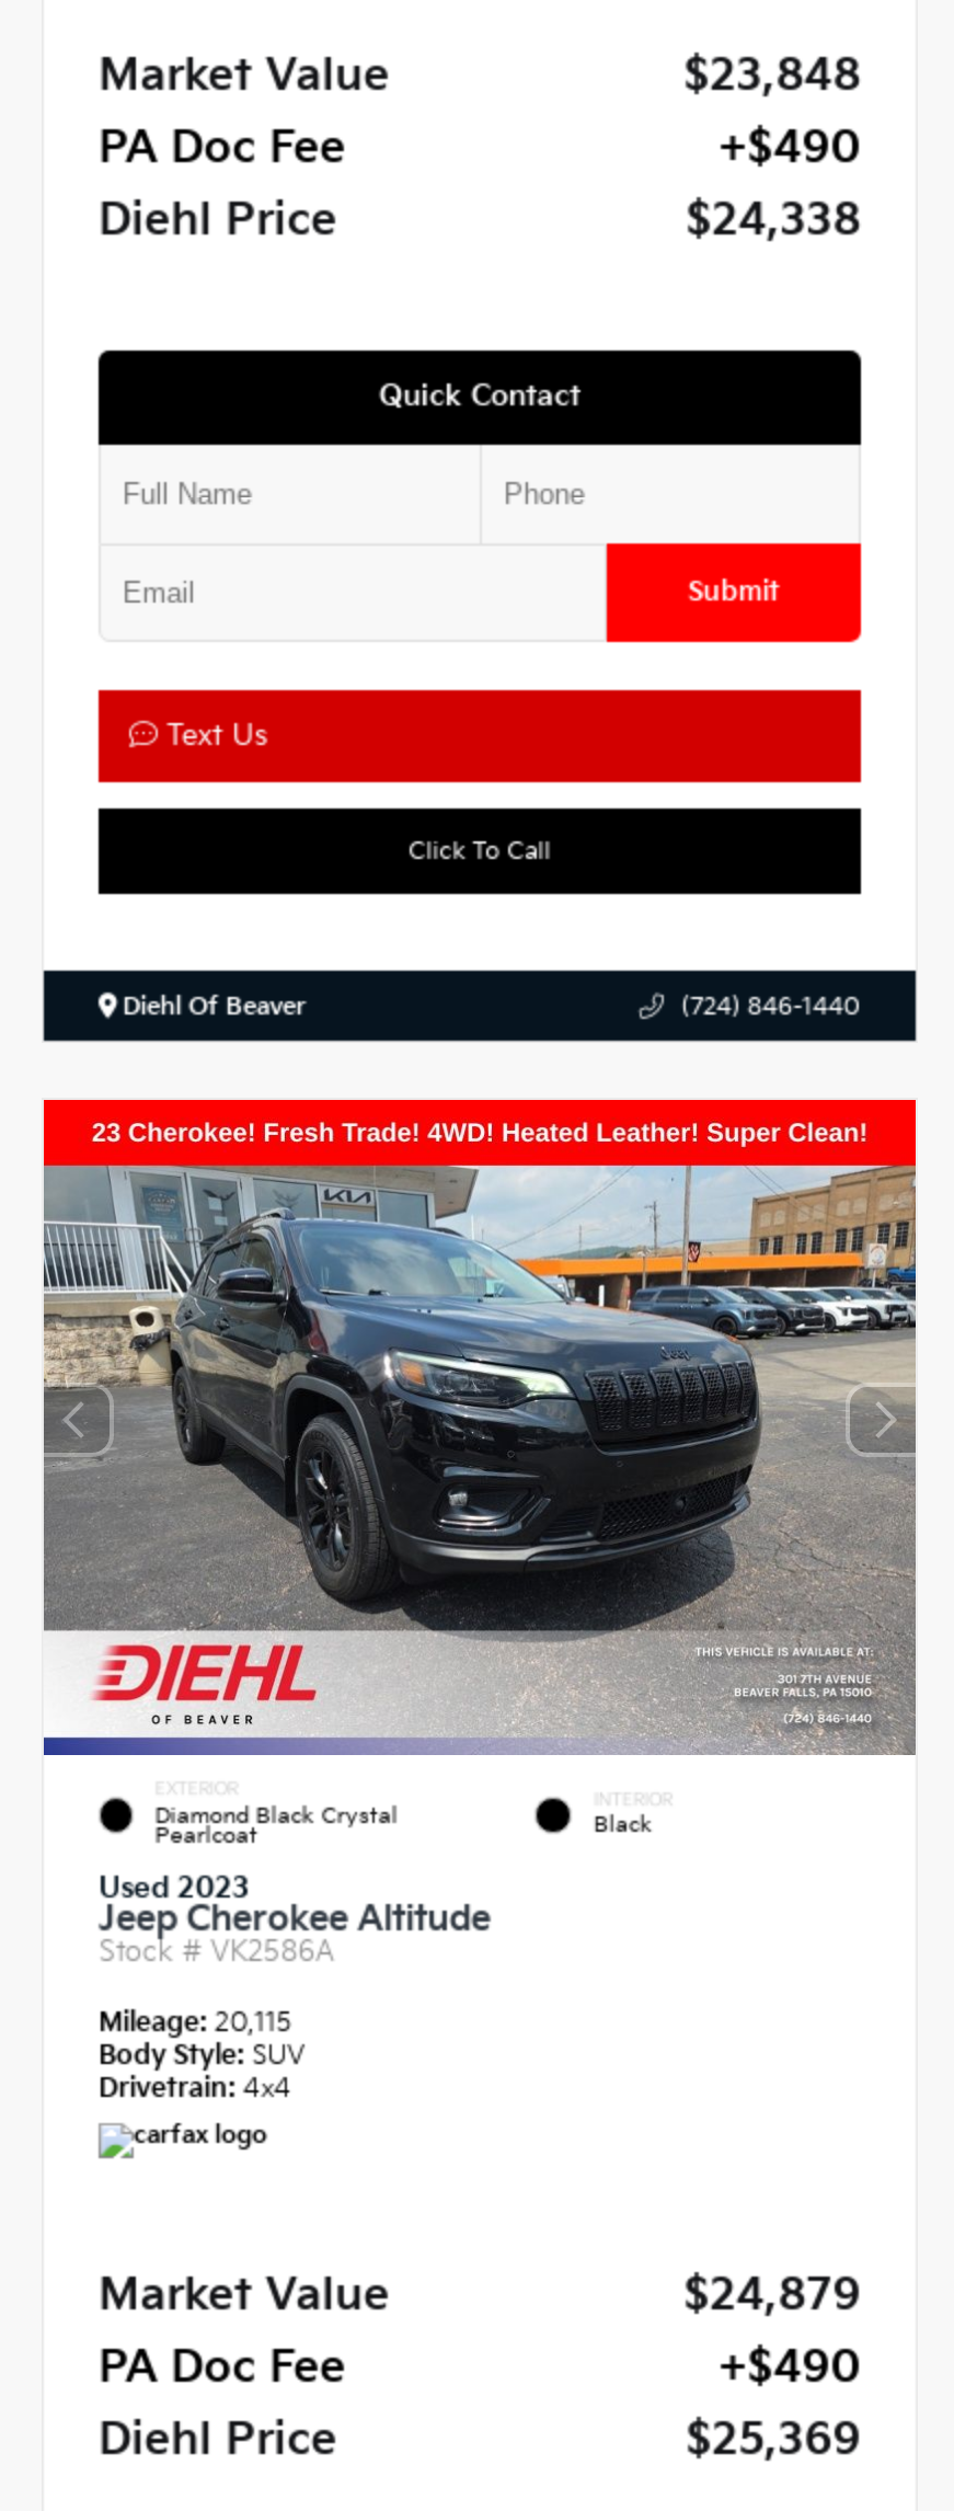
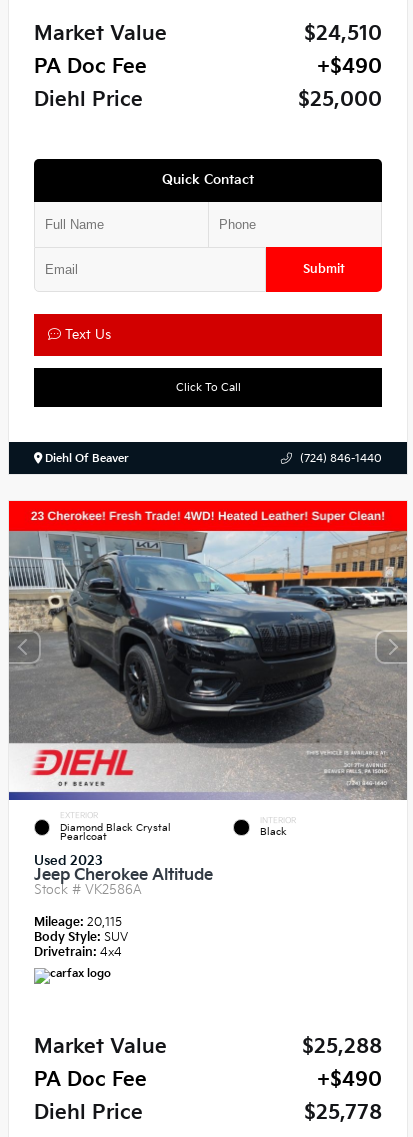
- $23,848
+ $24,510

- $24,338
+ $25,000

- $24,879
+ $25,288

- $25,369
+ $25,778
